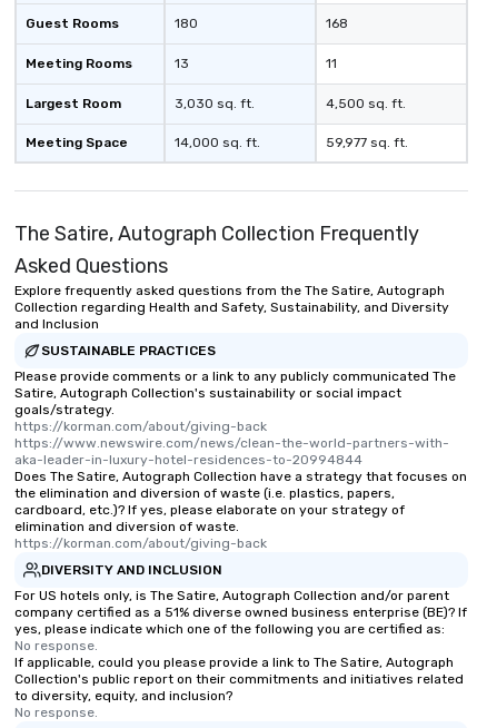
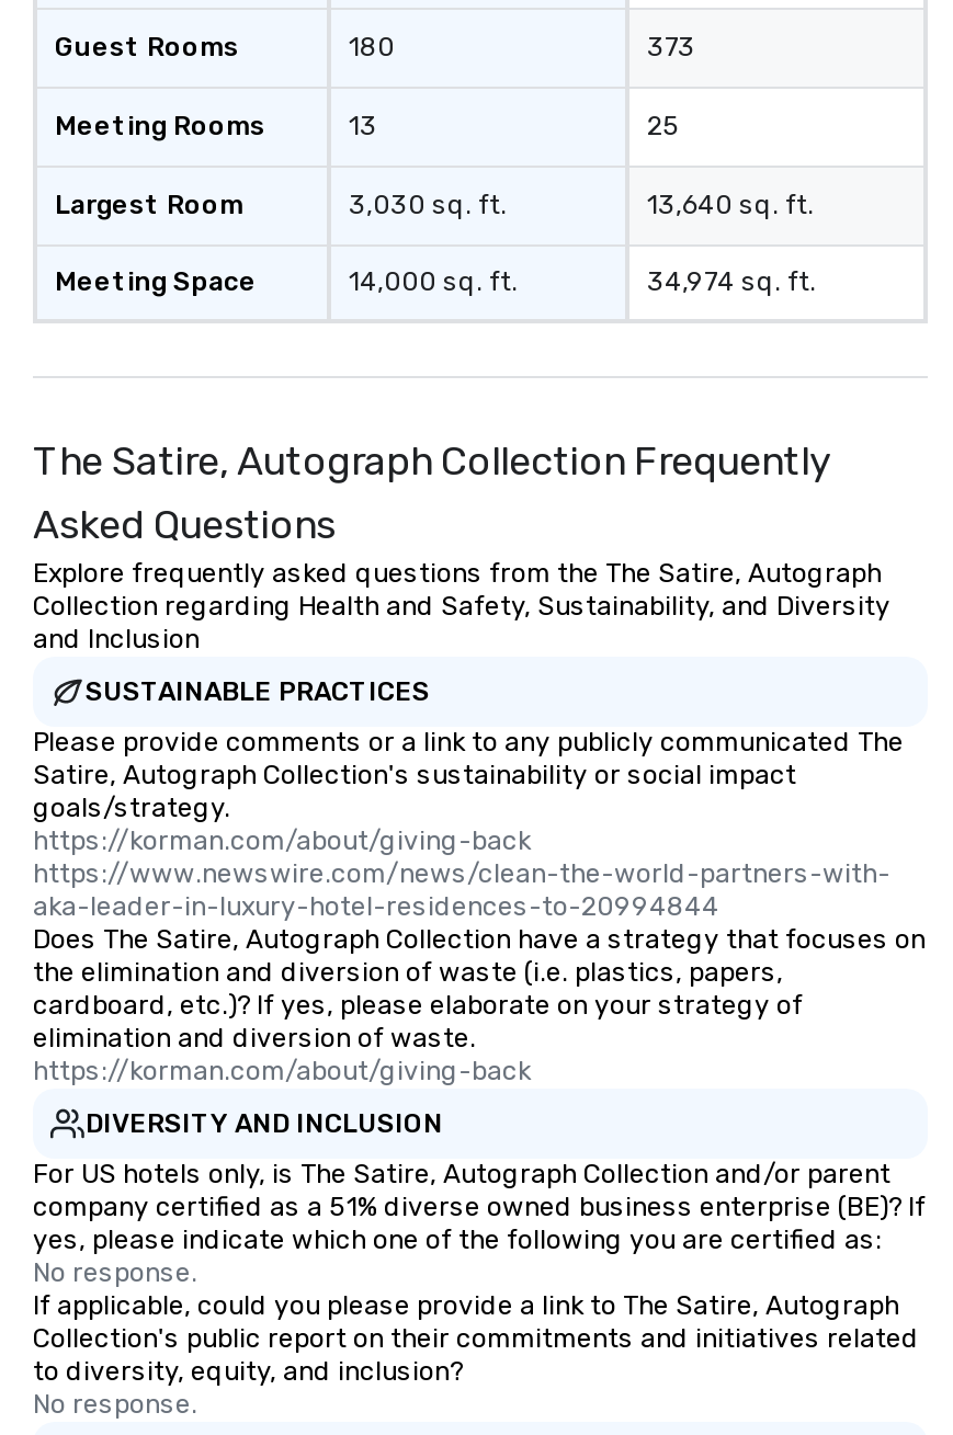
- 168
+ 373

- 11
+ 25

- 4,500 sq. ft.
+ 13,640 sq. ft.

- 59,977 sq. ft.
+ 34,974 sq. ft.
